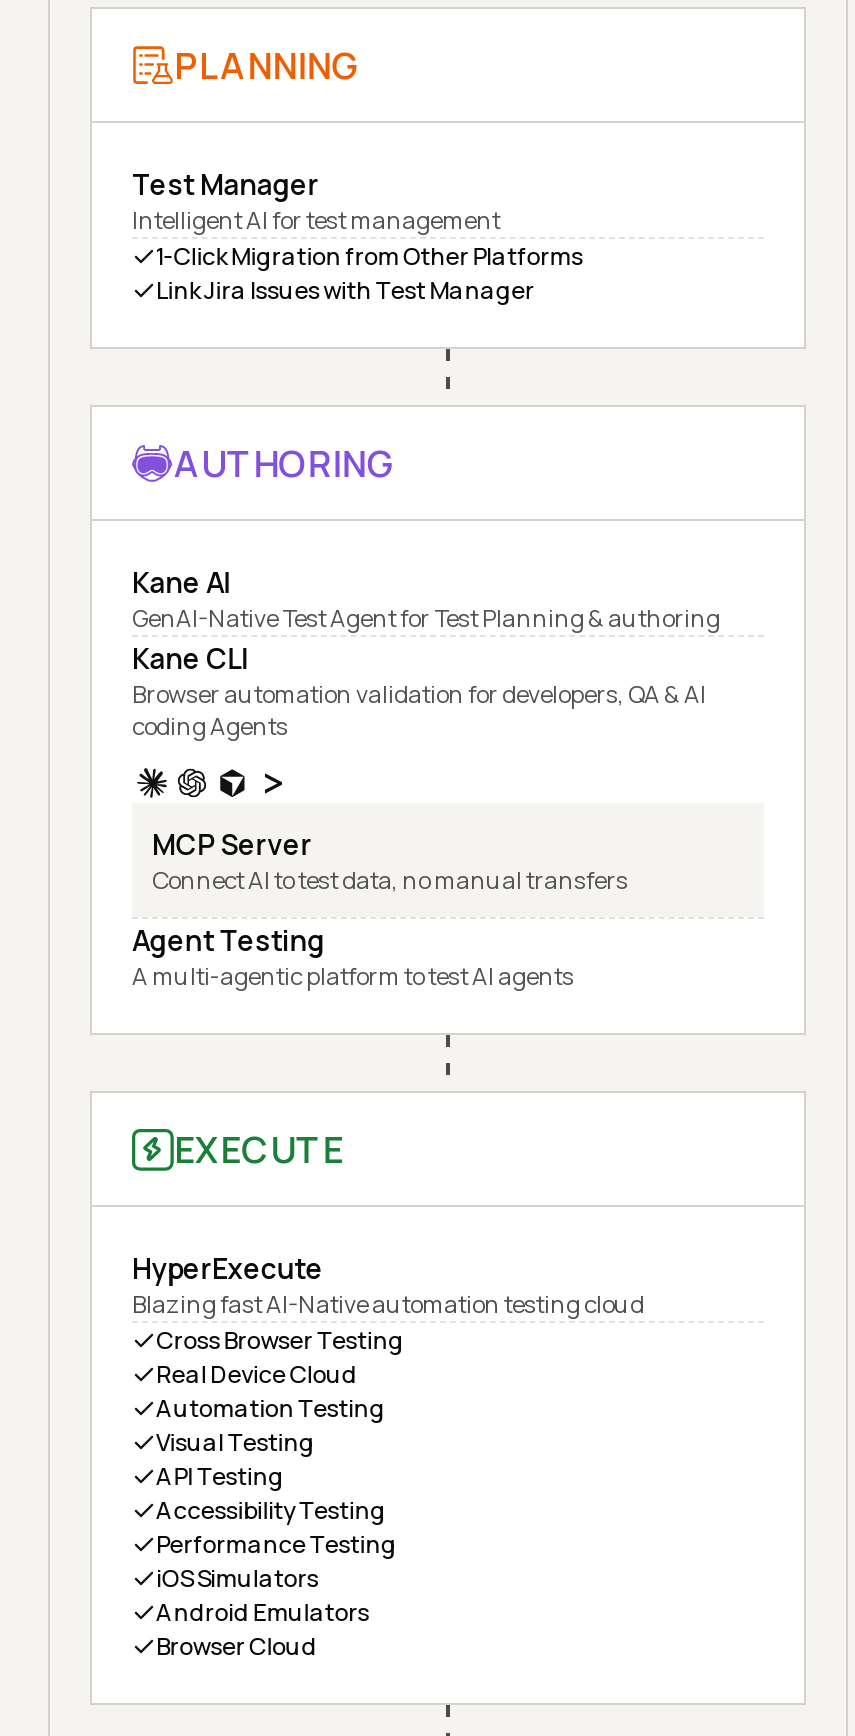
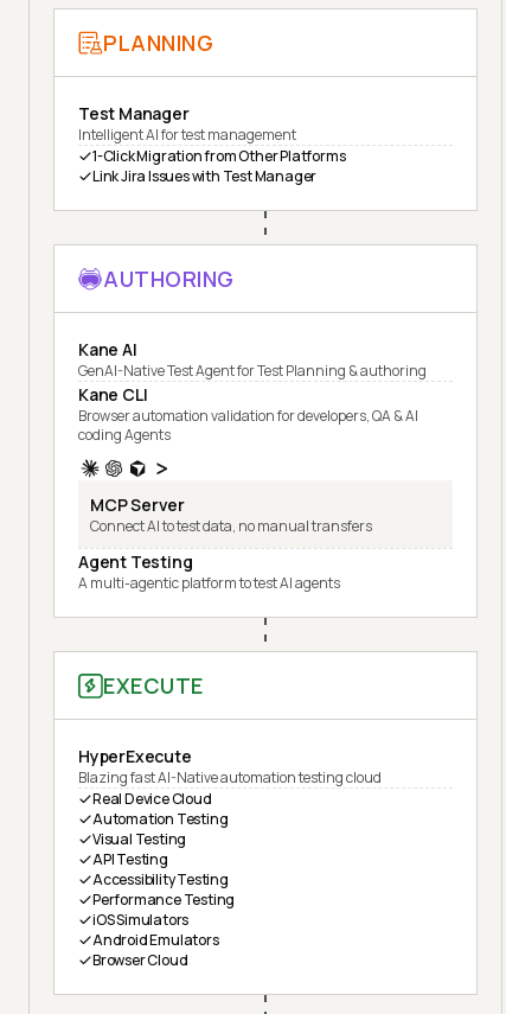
- Cross Browser Testing
